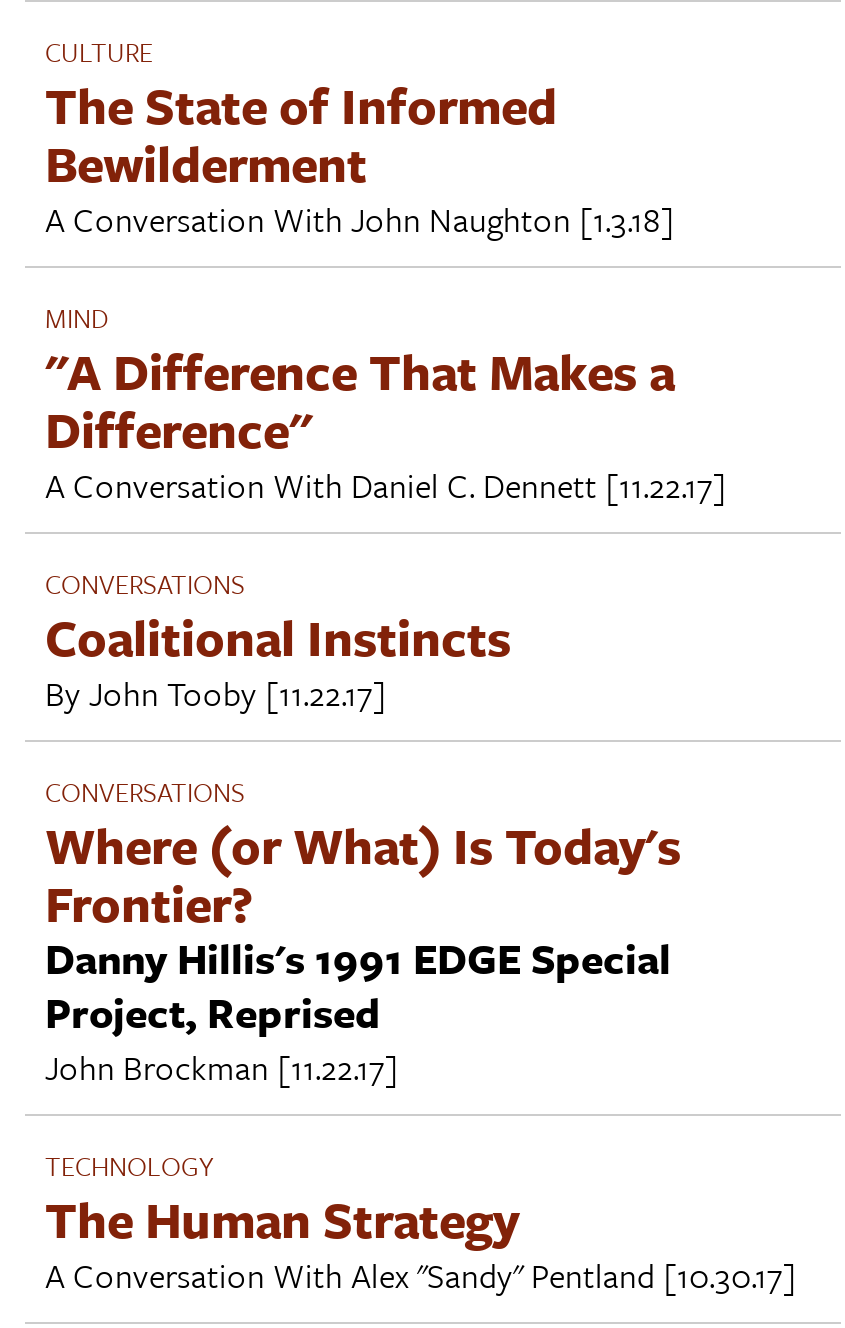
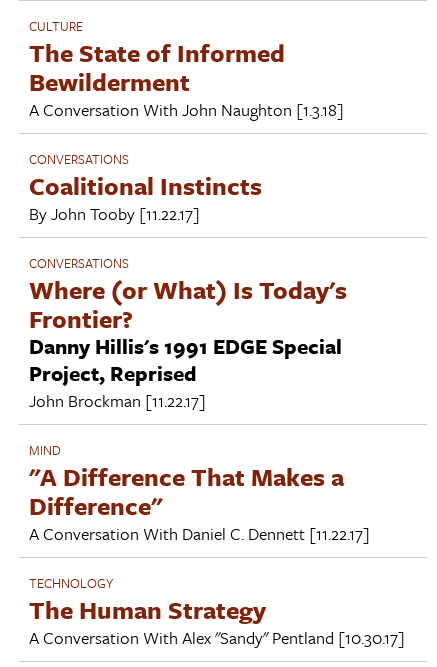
moved down: MIND | "A Difference That Makes a | Difference" | A Conversation With Daniel C. Dennett [11.22.17]

moved up: CONVERSATIONS | Coalitional Instincts | By John Tooby [11.22.17] | ... | Project, Reprised | John Brockman [11.22.17]
